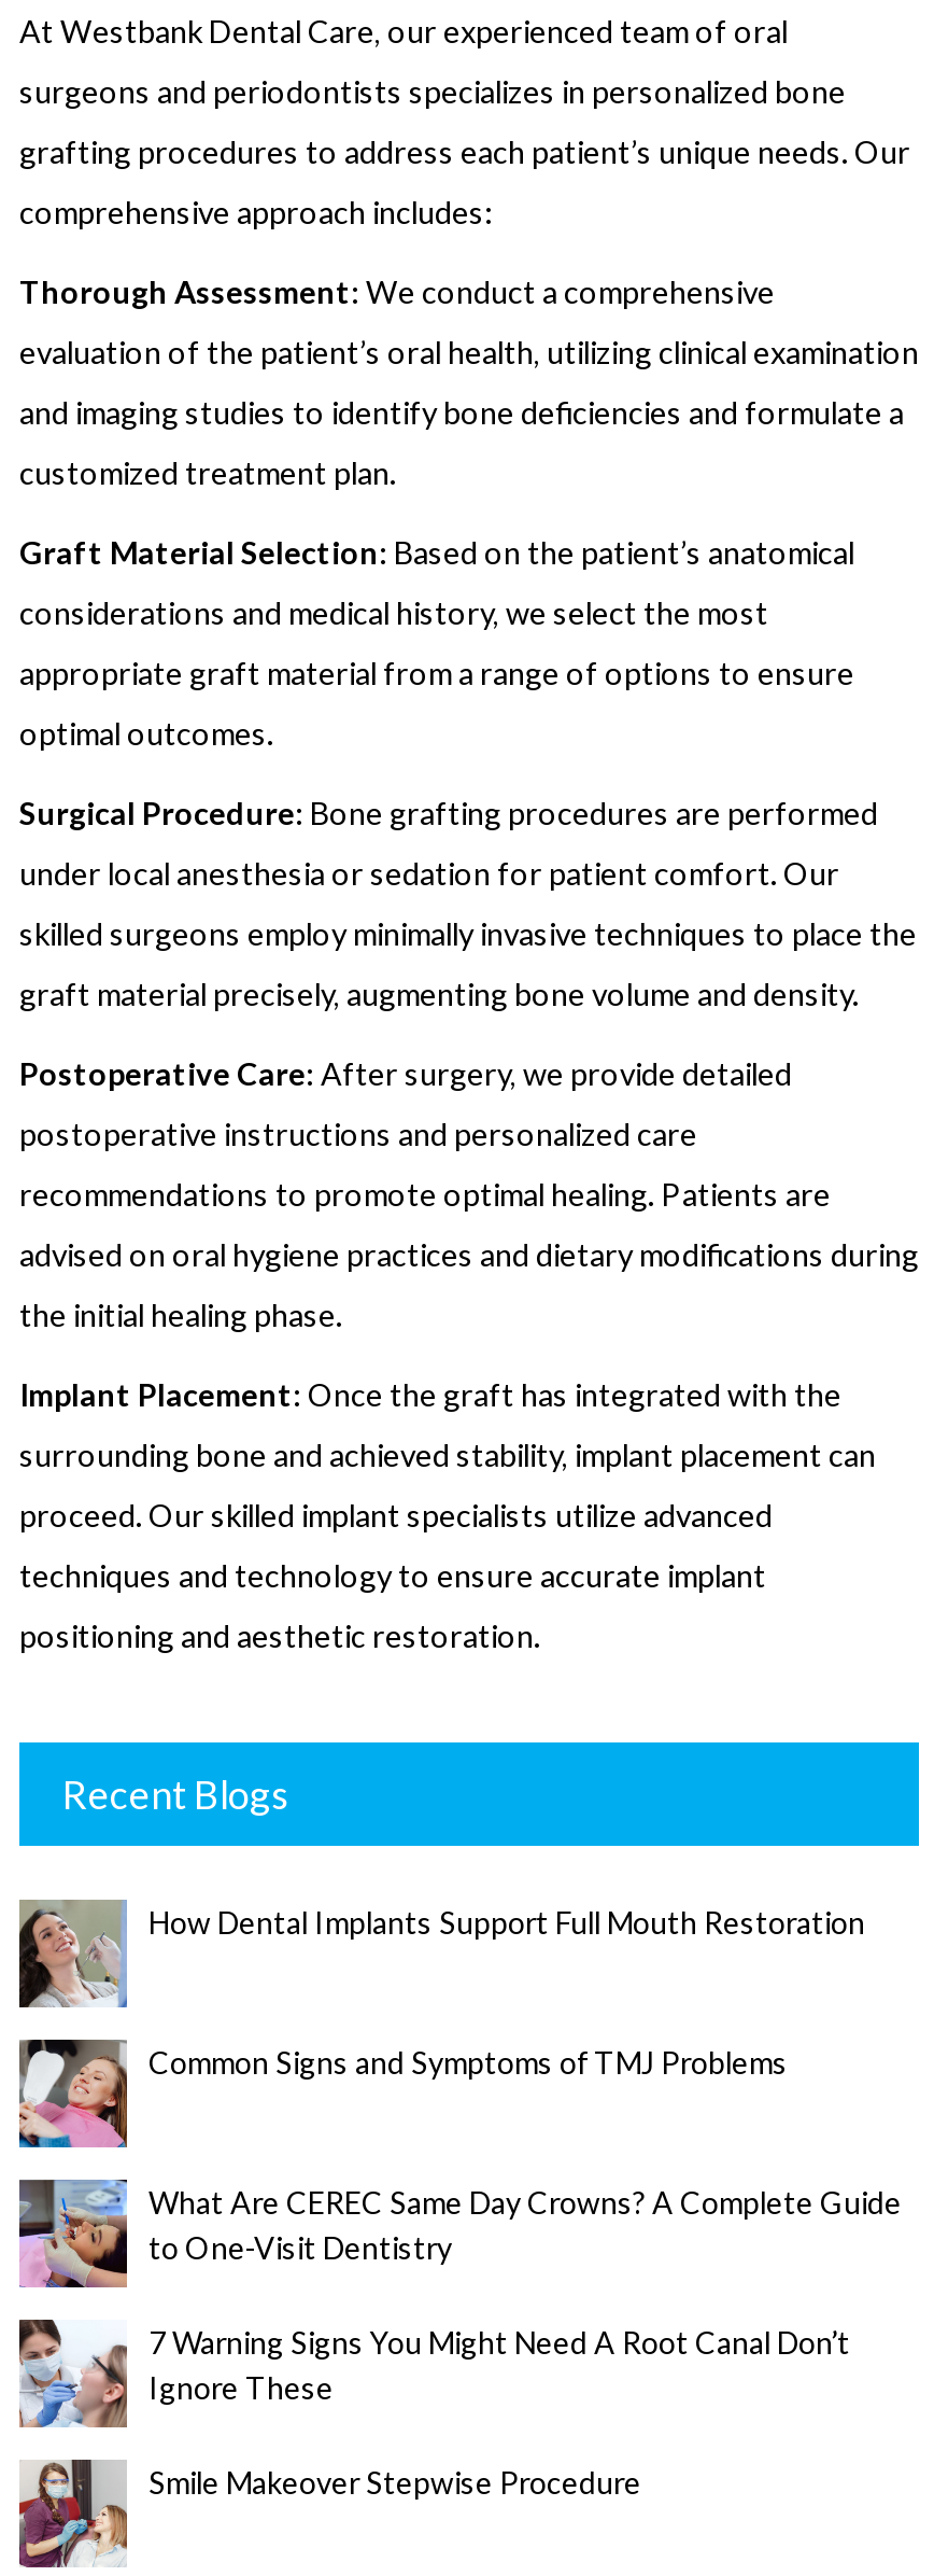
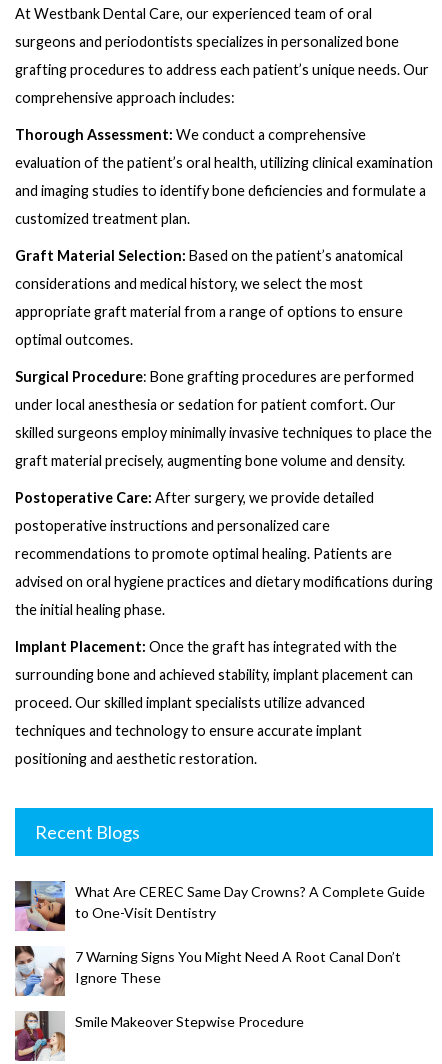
- [image]
- How Dental Implants Support Full Mouth Restoration

- [image]
- Common Signs and Symptoms of TMJ Problems
